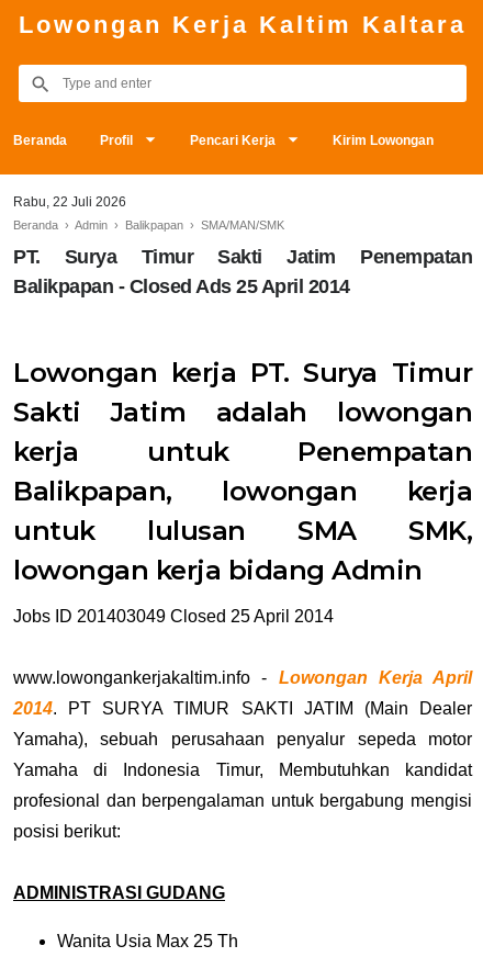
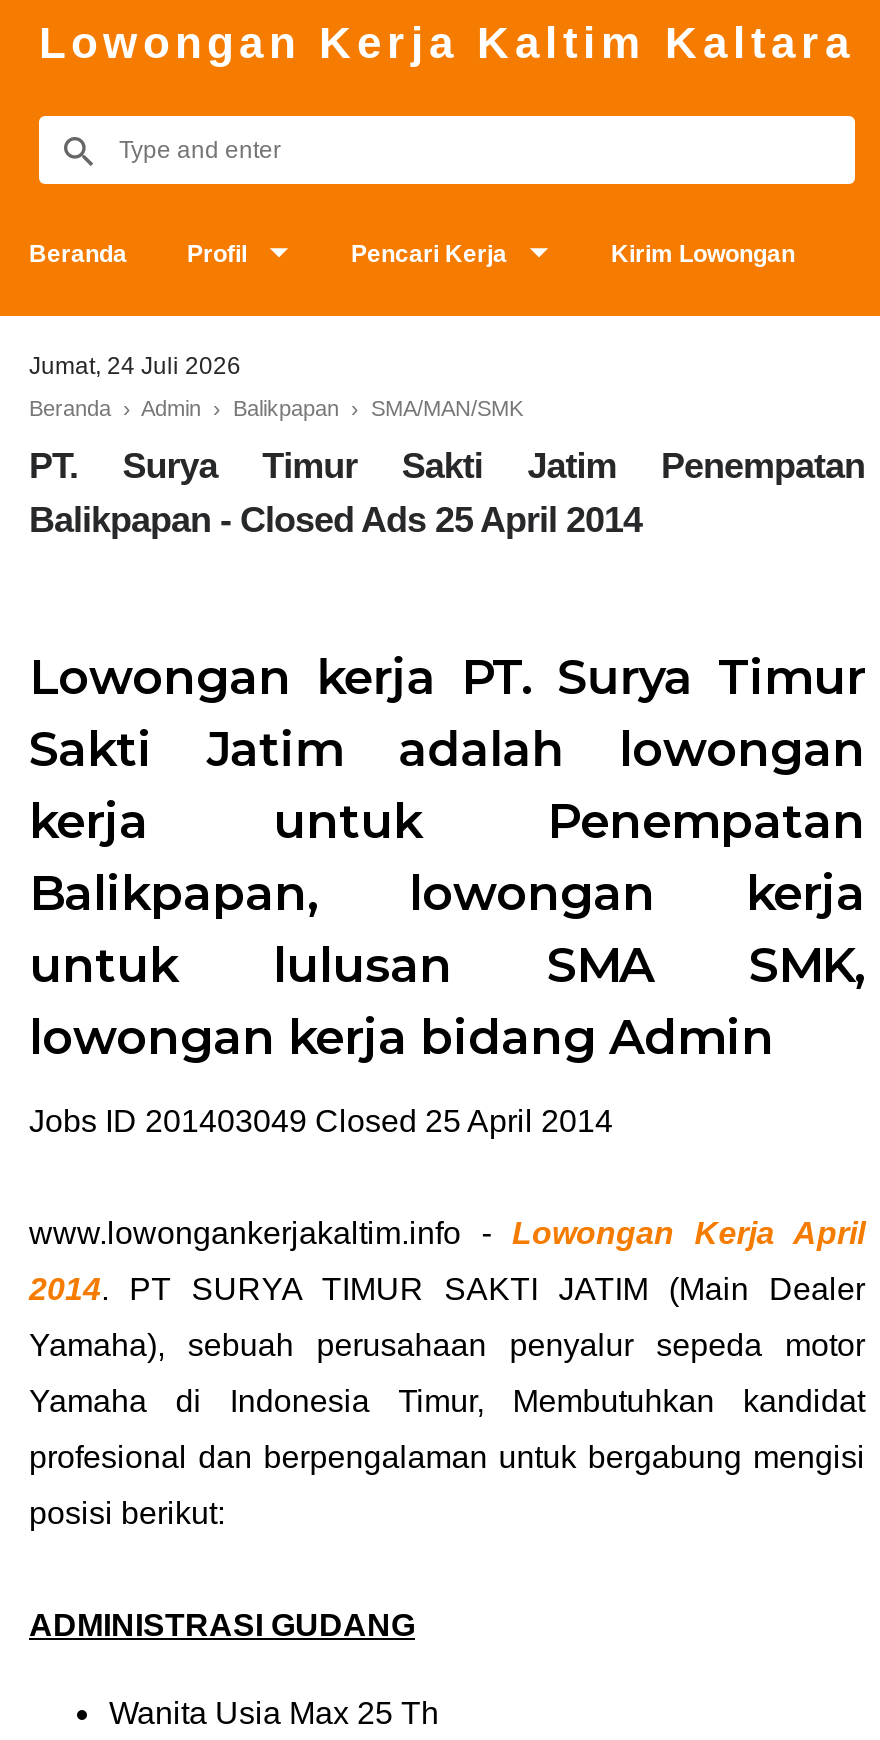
- Rabu, 22 Juli 2026
+ Jumat, 24 Juli 2026
